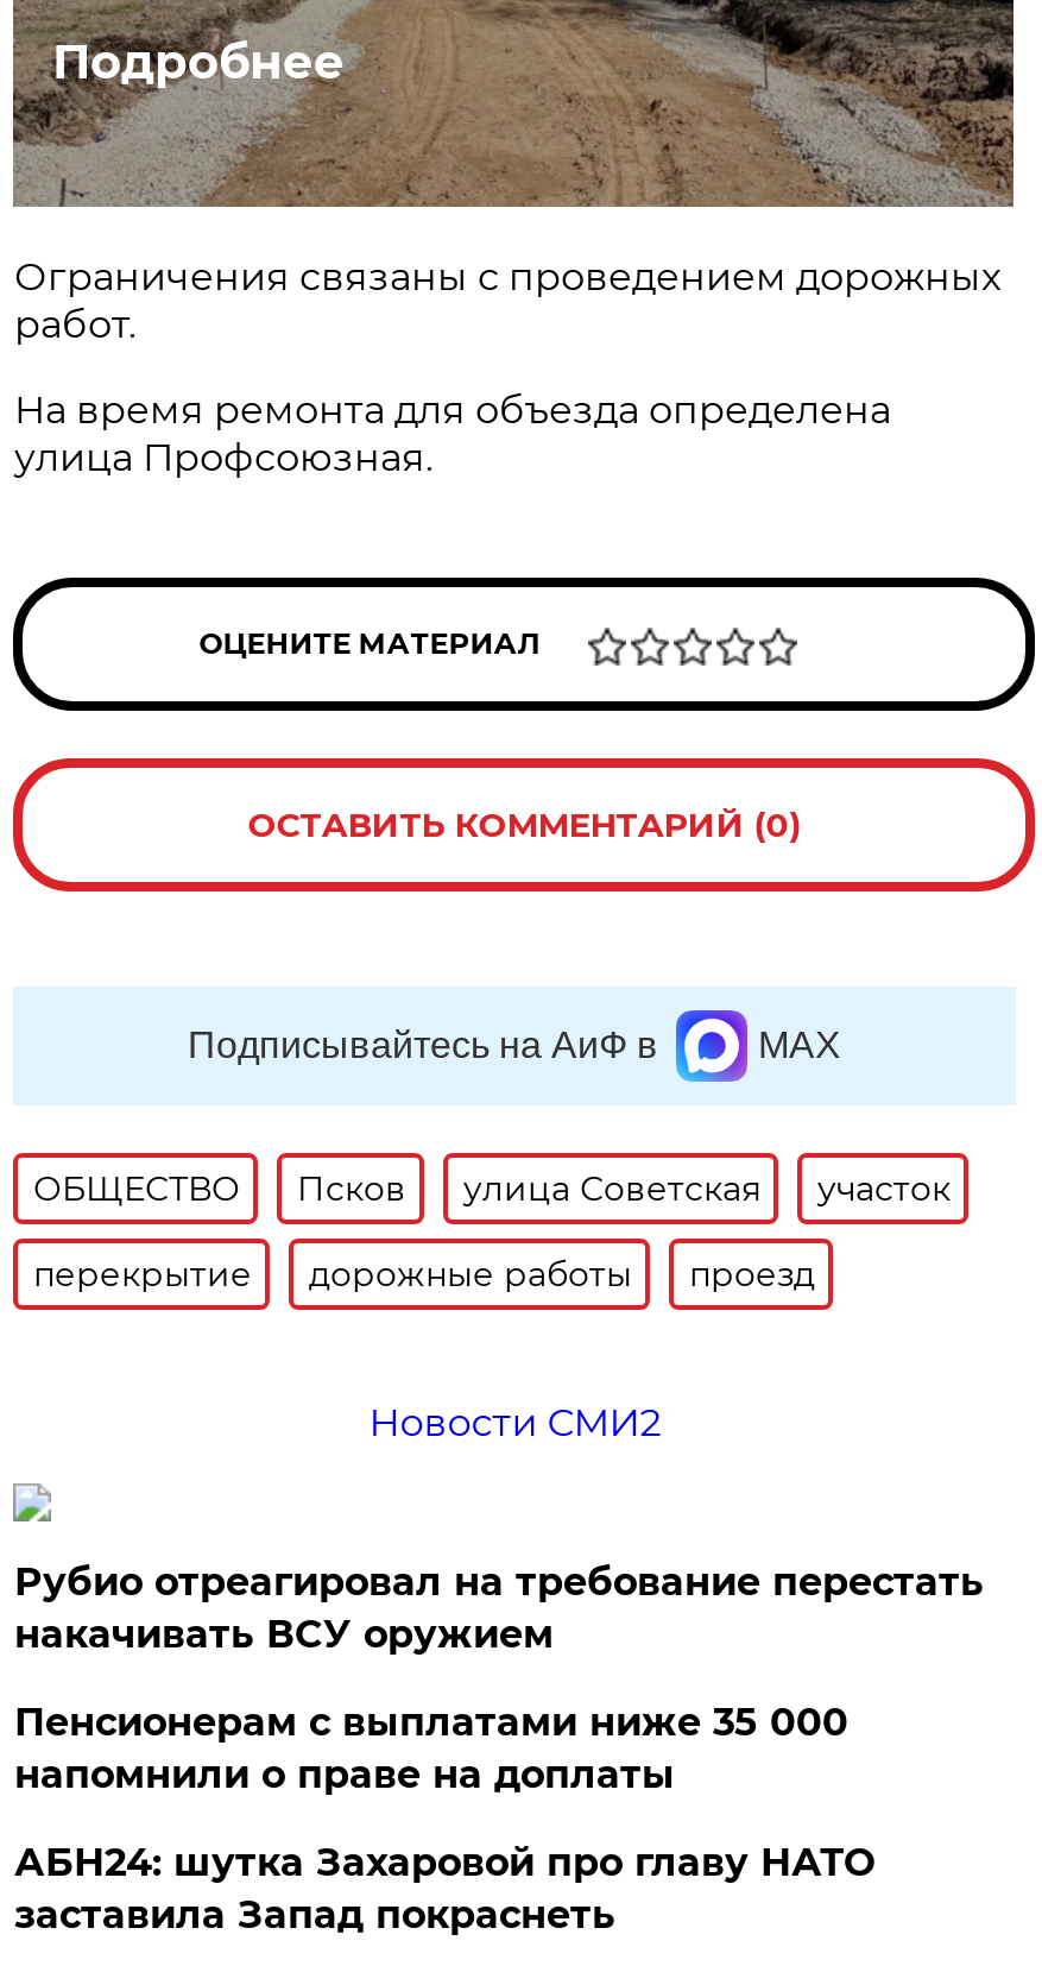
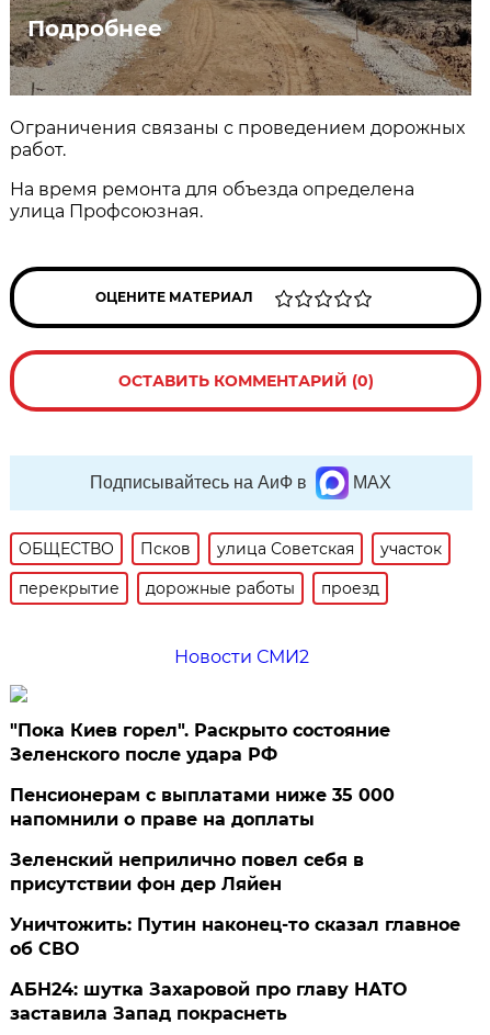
- Рубио отреагировал на требование перестать
- накачивать ВСУ оружием
+ "Пока Киев горел". Раскрыто состояние
+ Зеленского после удара РФ

+ Зеленский неприлично повел cебя в
+ присутствии фон дер Ляйен
+ Уничтожить: Путин наконец-то сказал главное
+ об СВО
